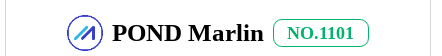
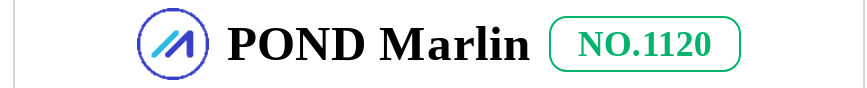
- POND Marlin NO.1101
+ POND Marlin NO.1120
